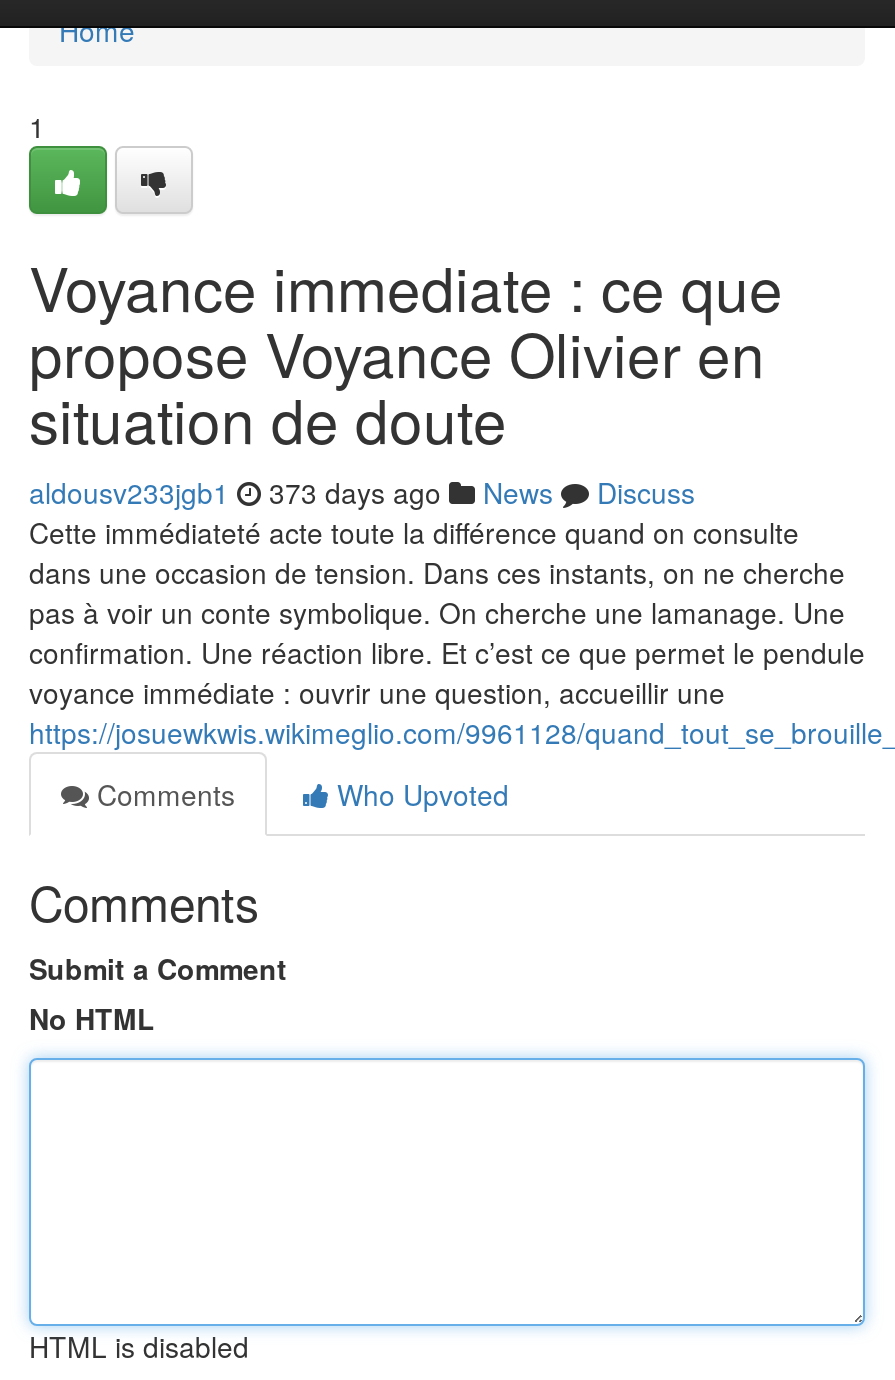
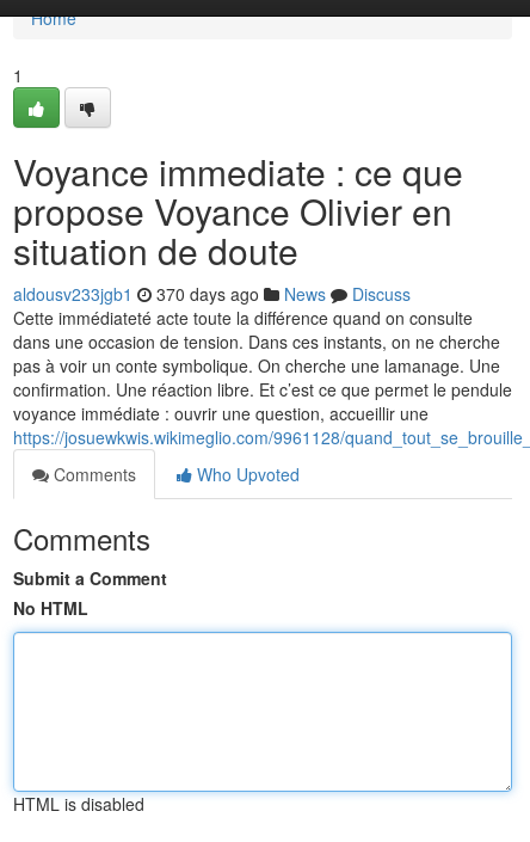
- aldousv233jgb1 373 days ago News Discuss
+ aldousv233jgb1 370 days ago News Discuss
